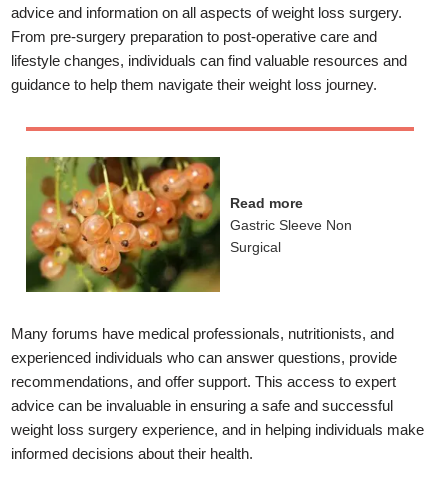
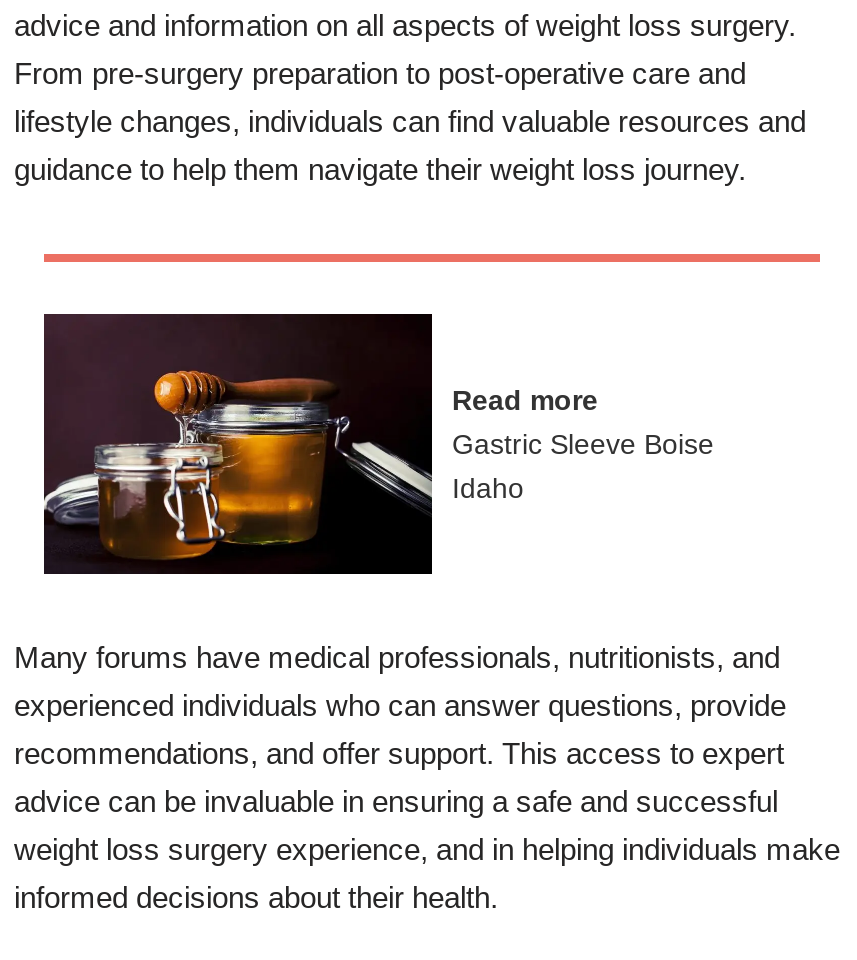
- [image]
- Gastric Sleeve Non
- Surgical
+ [image]
+ Gastric Sleeve Boise
+ Idaho
